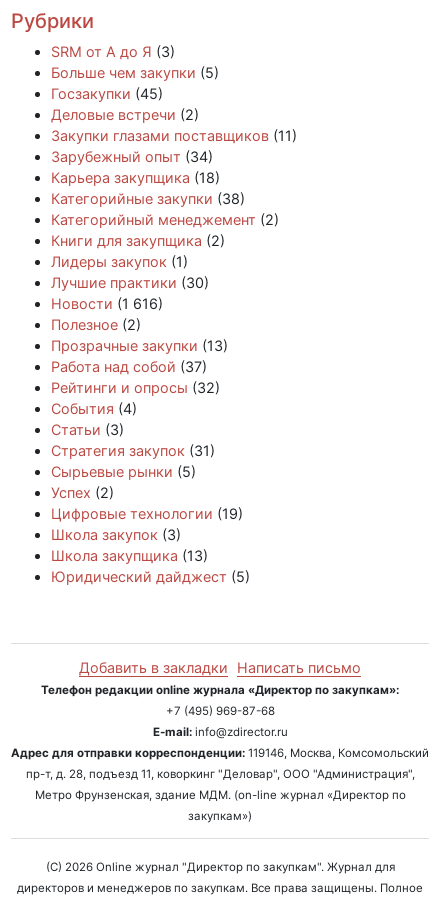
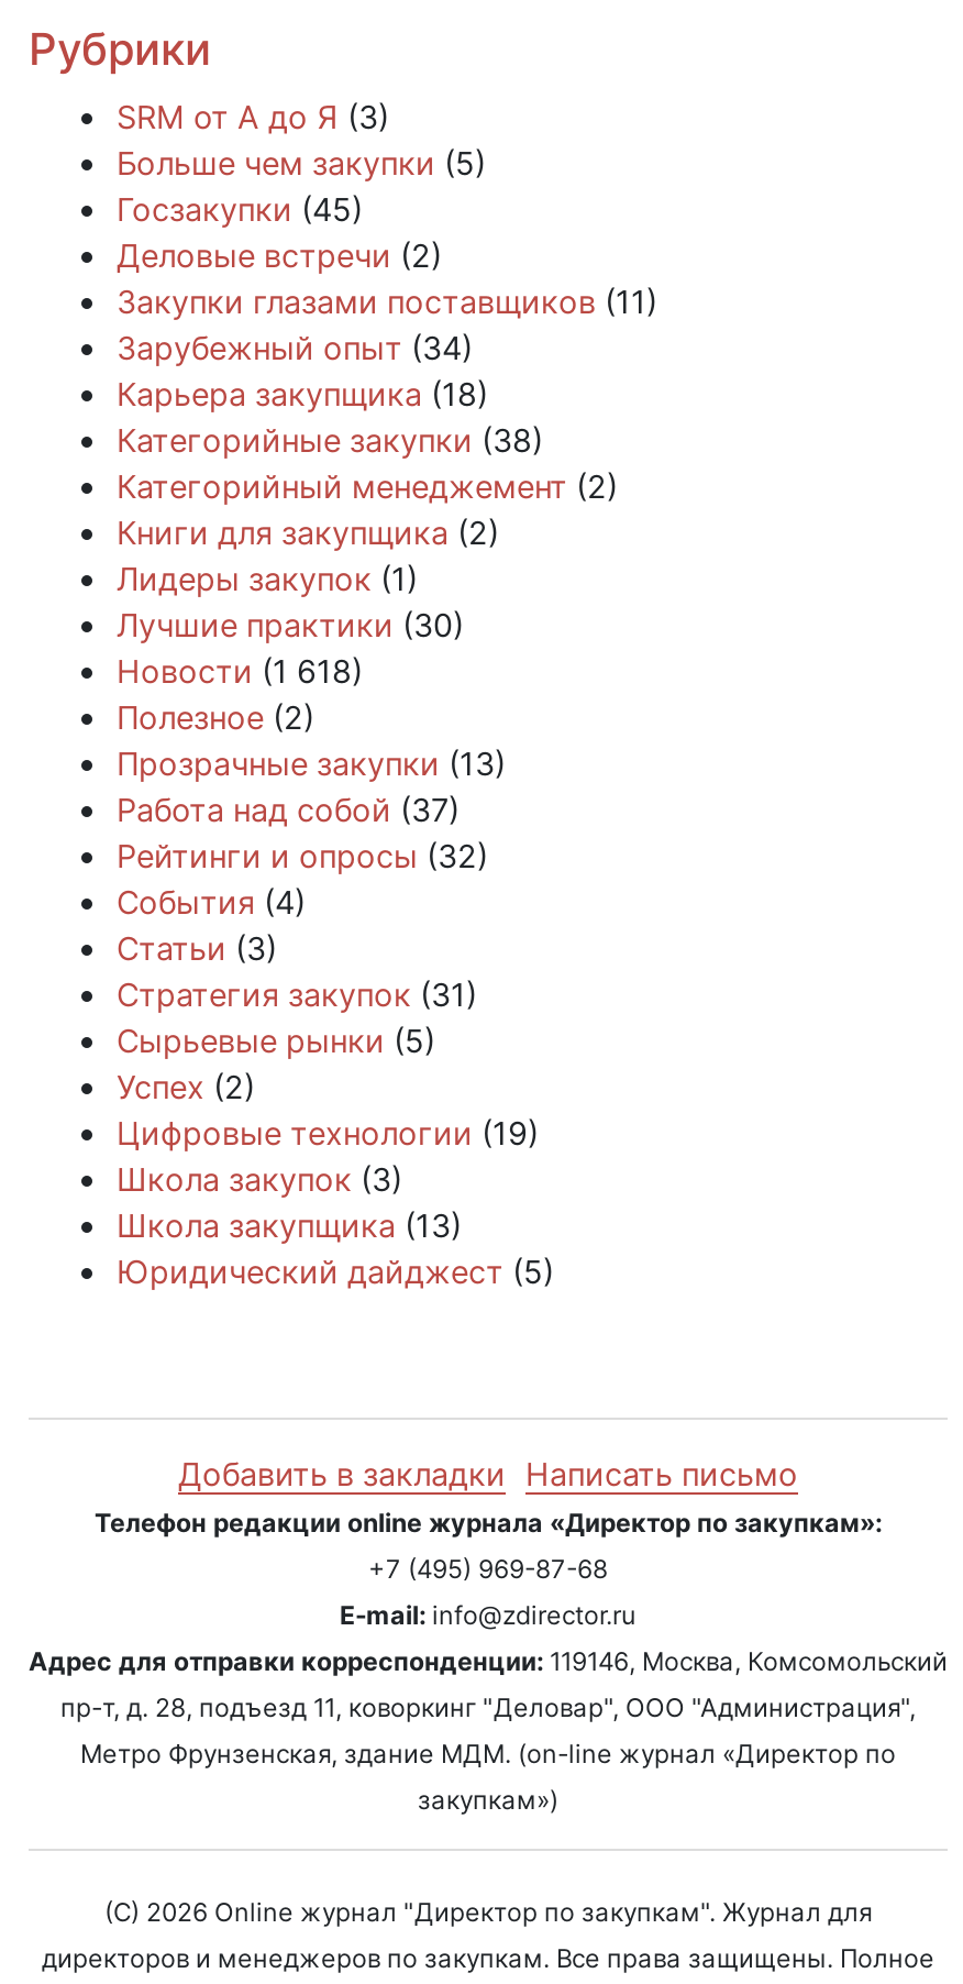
- Новости (1 616)
+ Новости (1 618)
